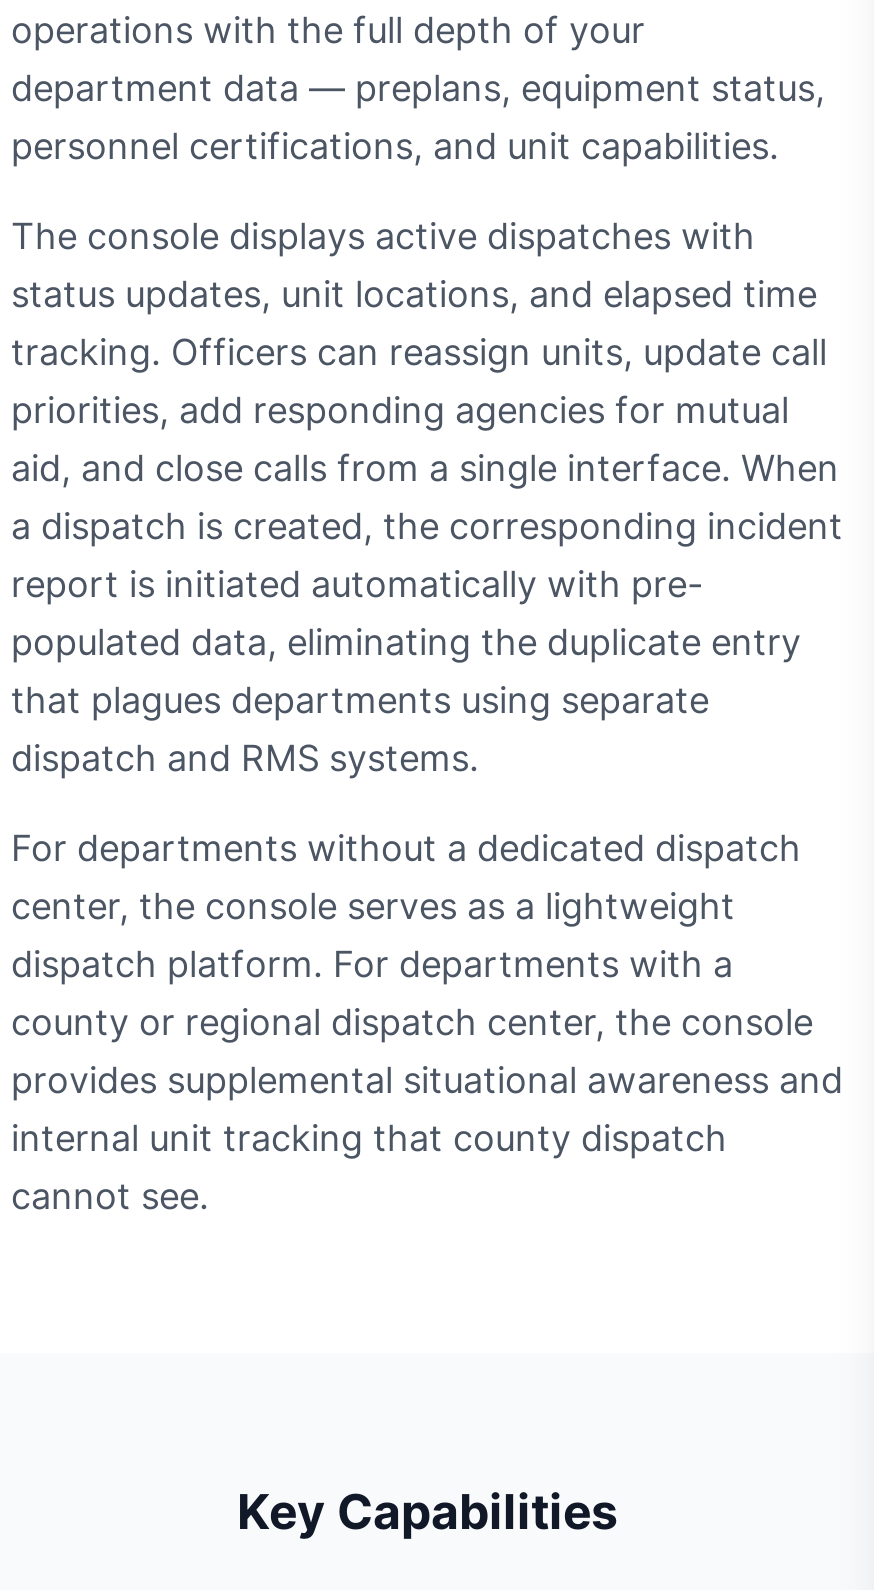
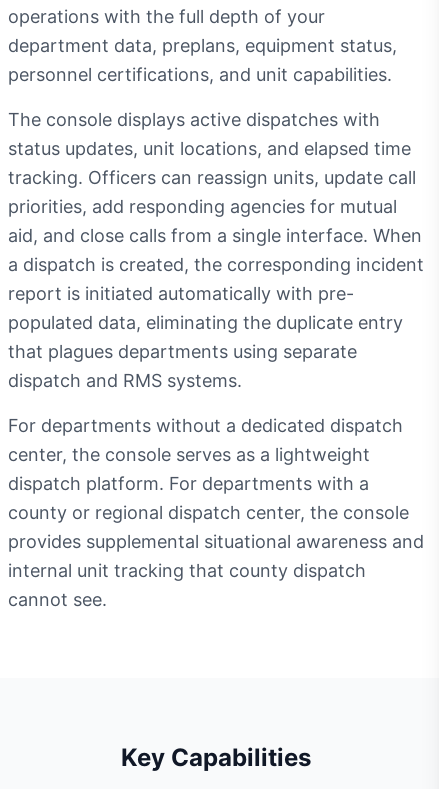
- department data — preplans, equipment status,
+ department data, preplans, equipment status,
